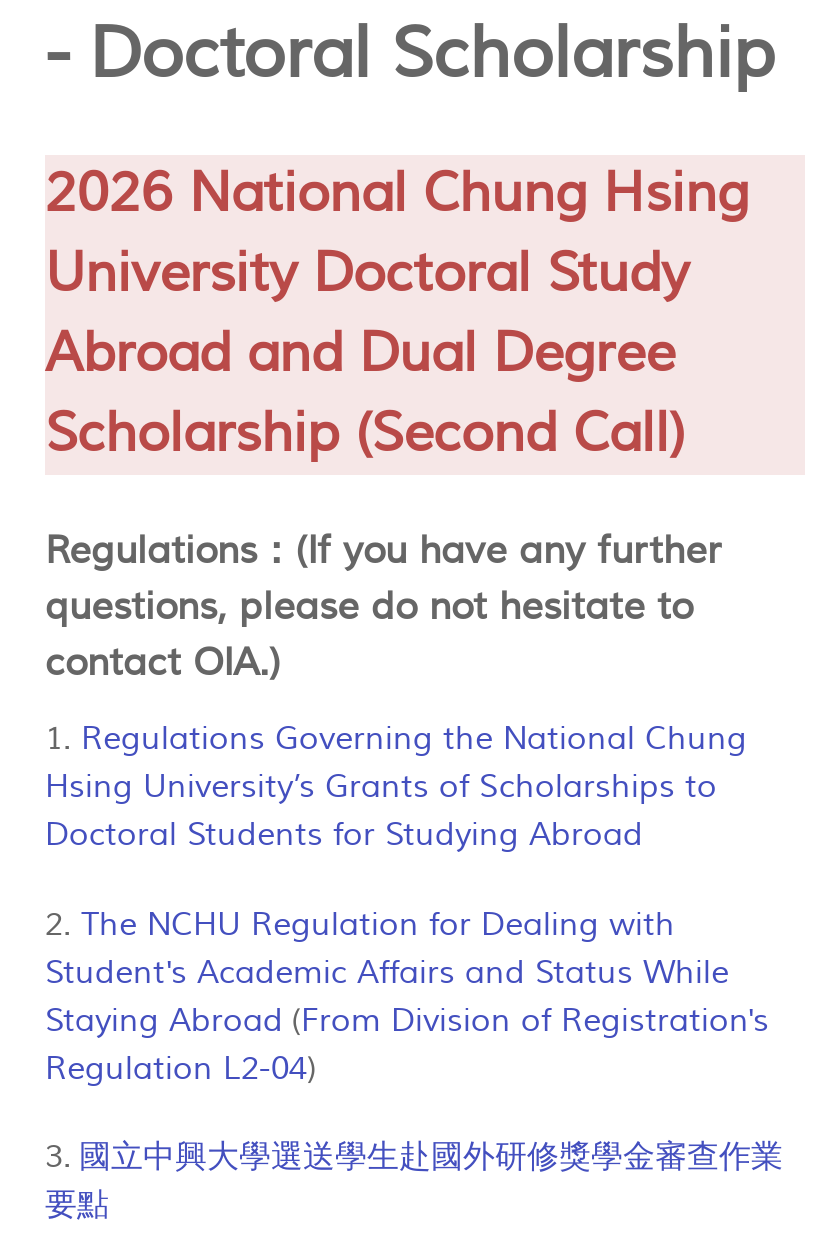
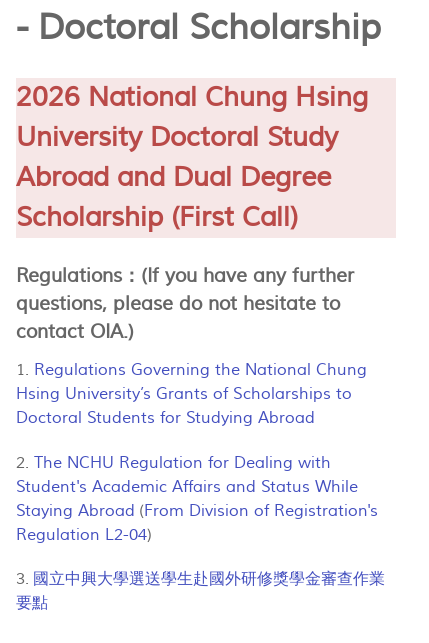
- Scholarship (Second Call)
+ Scholarship (First Call)
